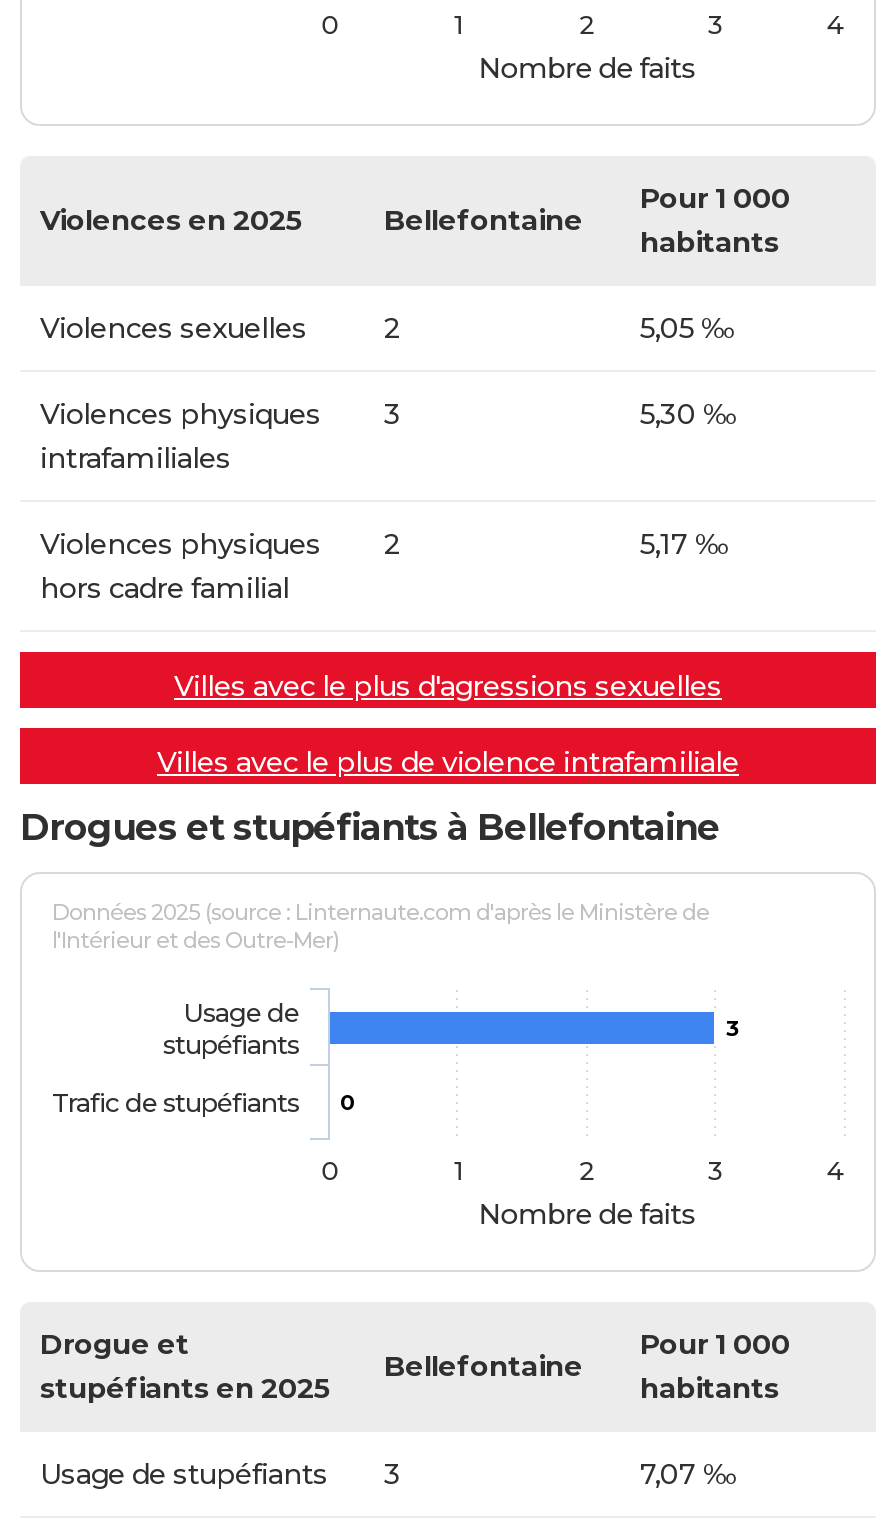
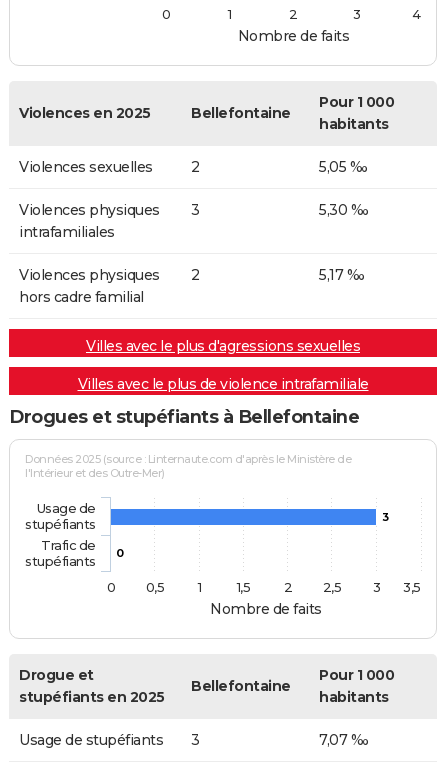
- 4
+ 3,5

+ 0,5

+ 1,5

+ 2,5
